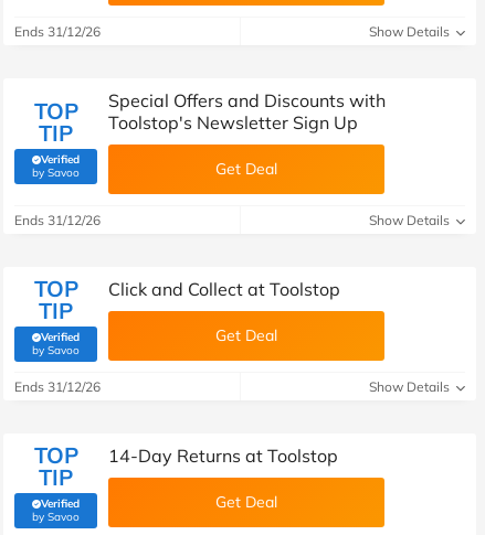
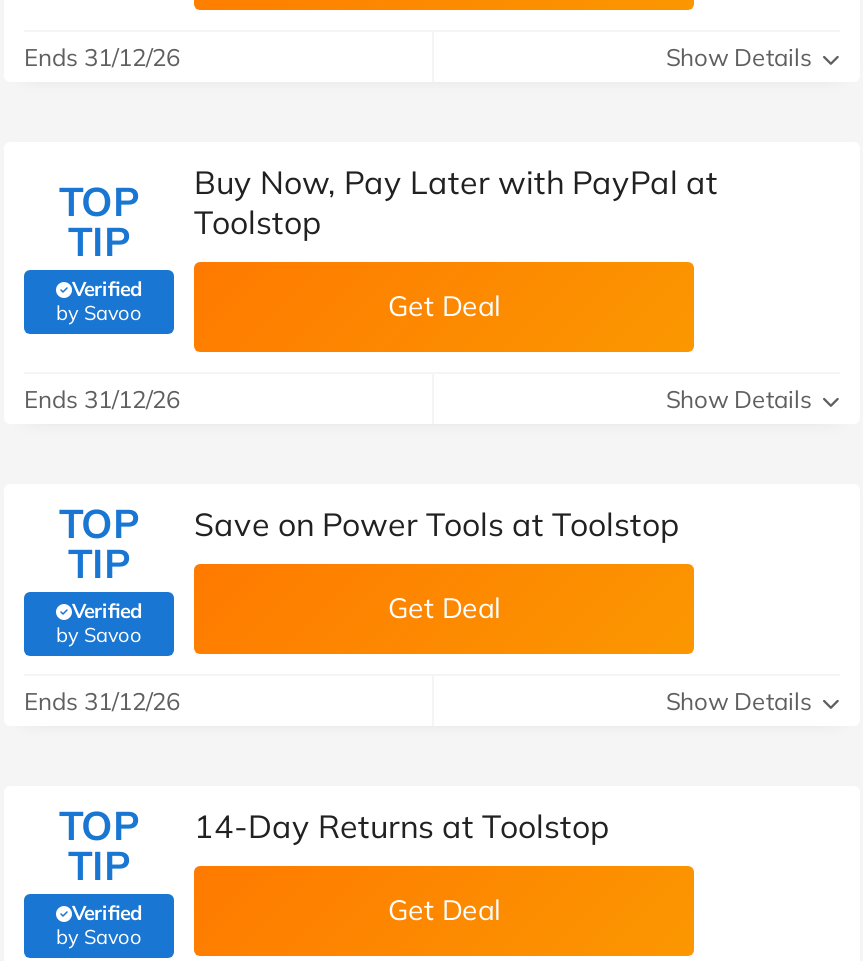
- Special Offers and Discounts with
- Toolstop's Newsletter Sign Up
+ Buy Now, Pay Later with PayPal at
+ Toolstop

- Click and Collect at Toolstop
+ Save on Power Tools at Toolstop
